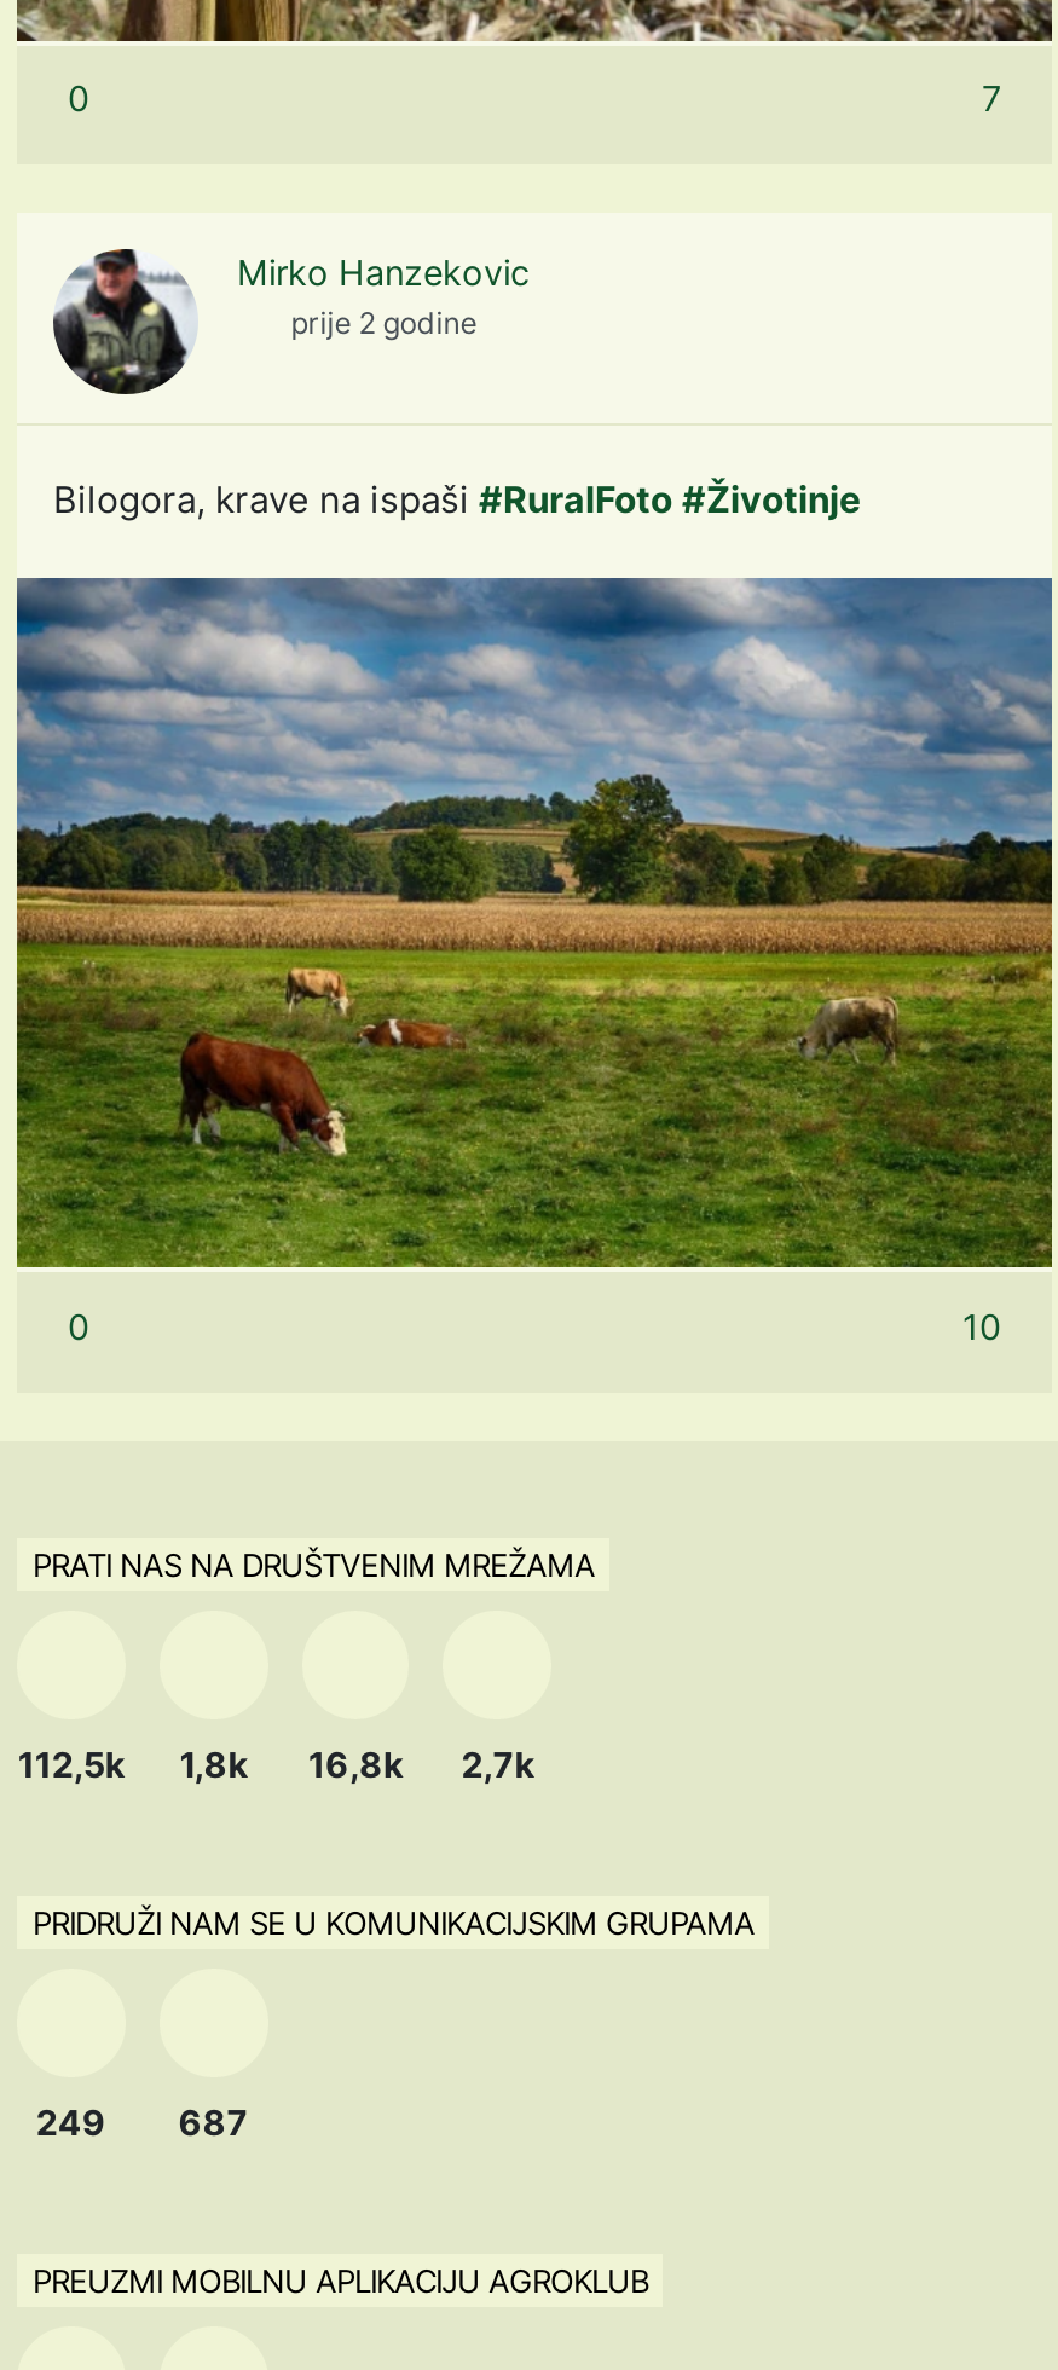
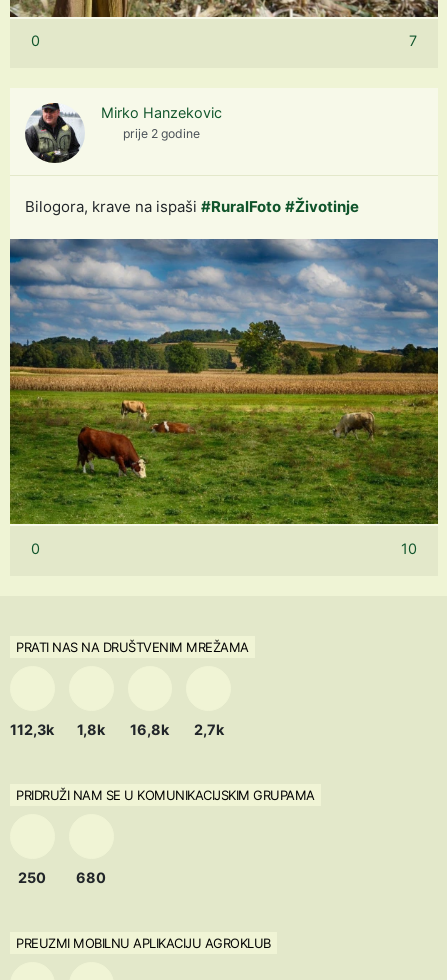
- 112,5k 1,8k 16,8k 2,7k
+ 112,3k 1,8k 16,8k 2,7k

- 249
+ 250

- 687
+ 680
